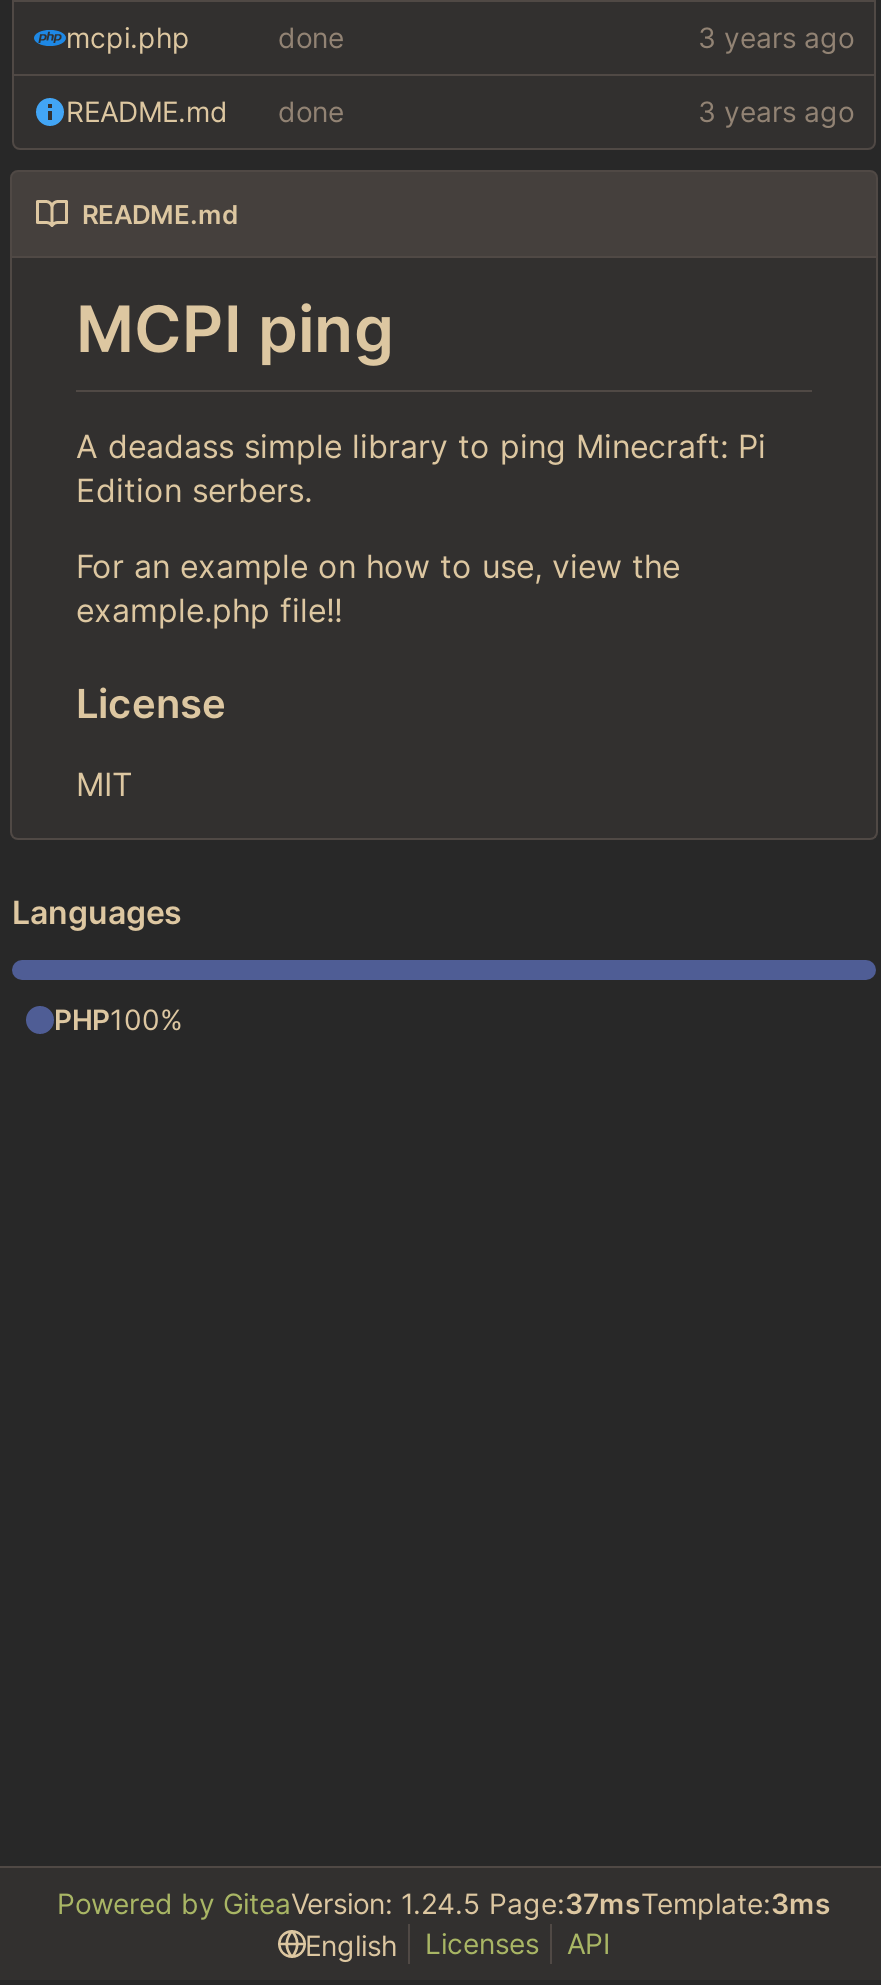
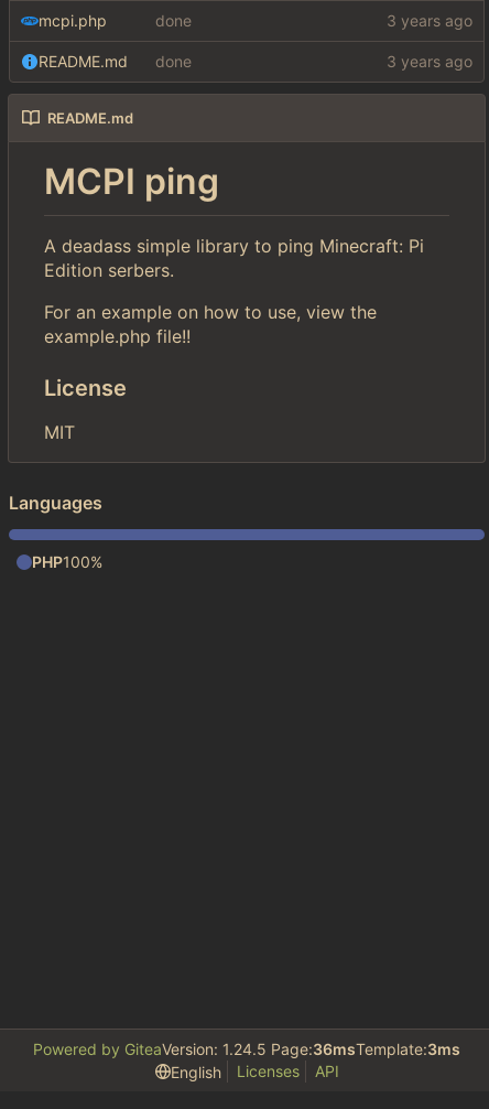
- Powered by GiteaVersion: 1.24.5 Page:37msTemplate:3ms
+ Powered by GiteaVersion: 1.24.5 Page:36msTemplate:3ms
